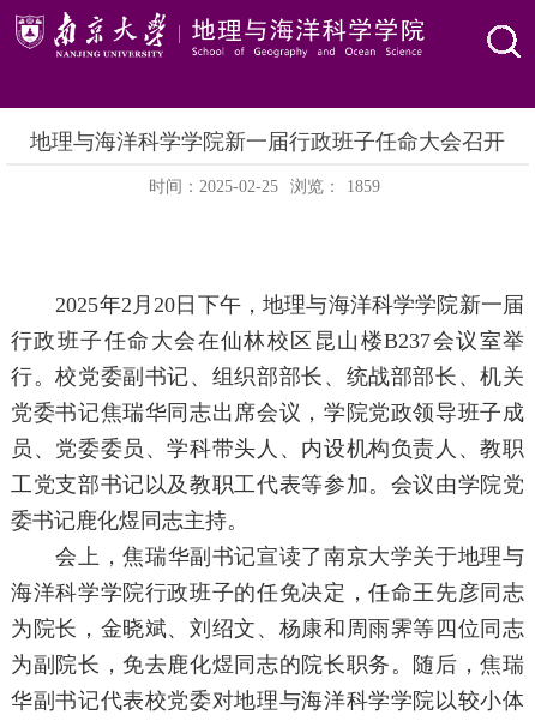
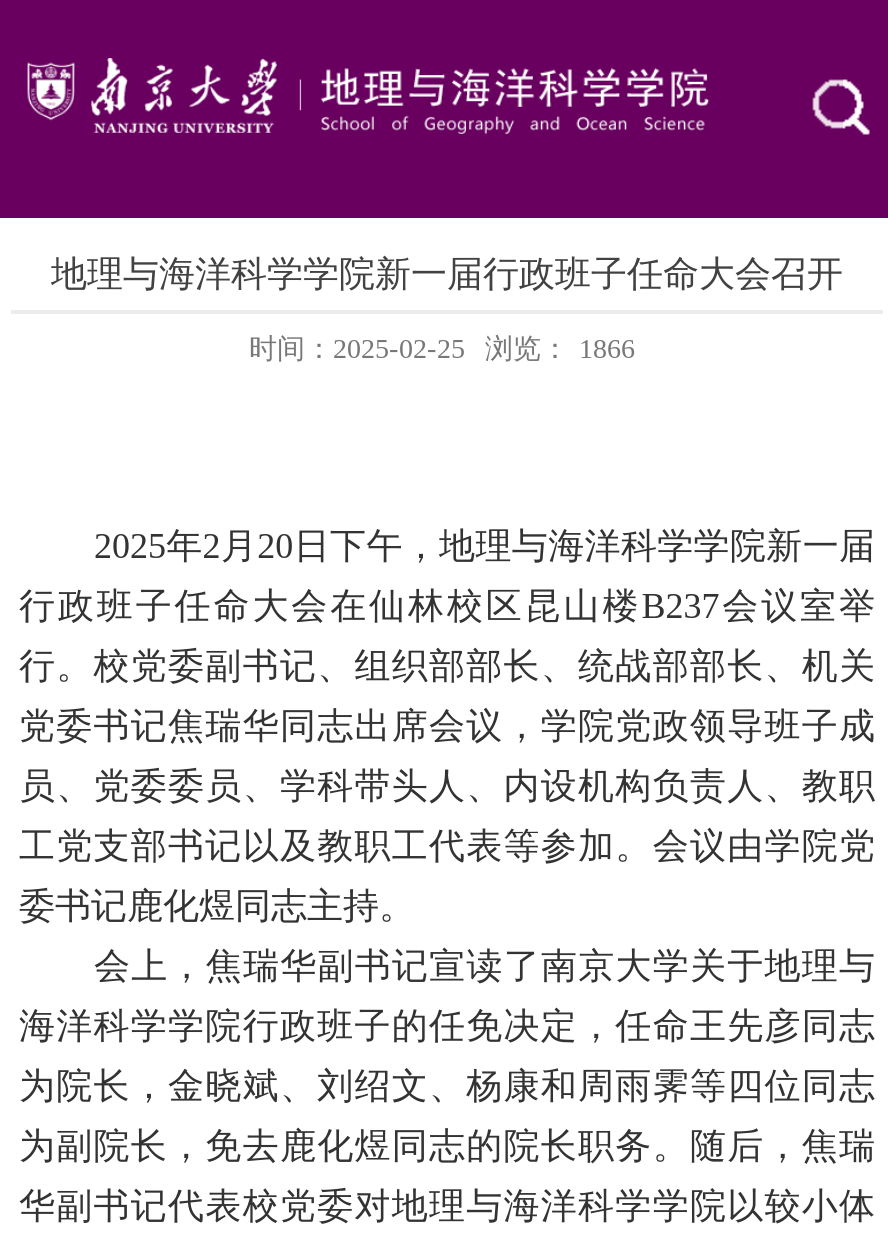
- 时间：2025-02-25 浏览： 1859
+ 时间：2025-02-25 浏览： 1866
